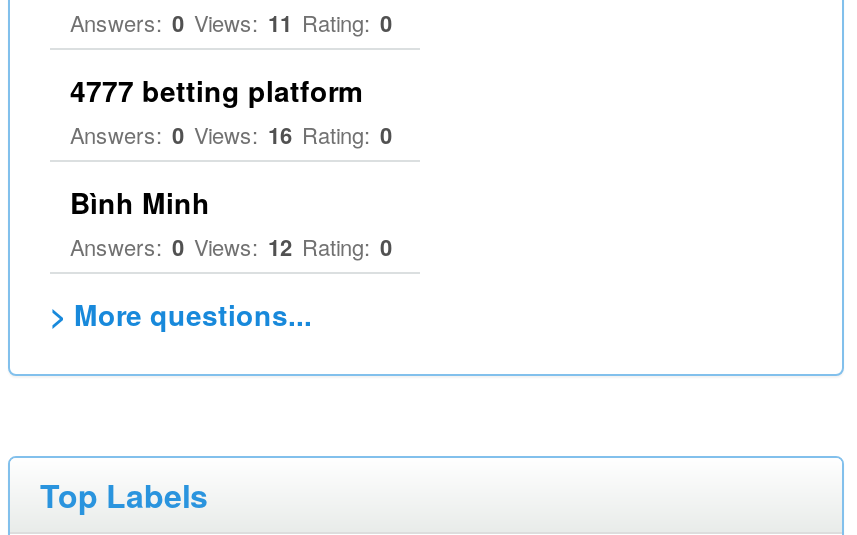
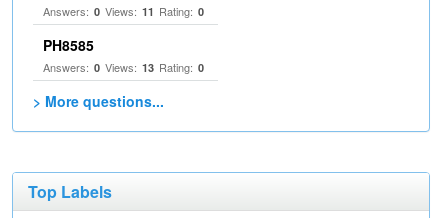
- 4777 betting platform
- Answers: 0 Views: 16 Rating: 0
- Bình Minh
- Answers: 0 Views: 12 Rating: 0
+ PH8585
+ Answers: 0 Views: 13 Rating: 0
